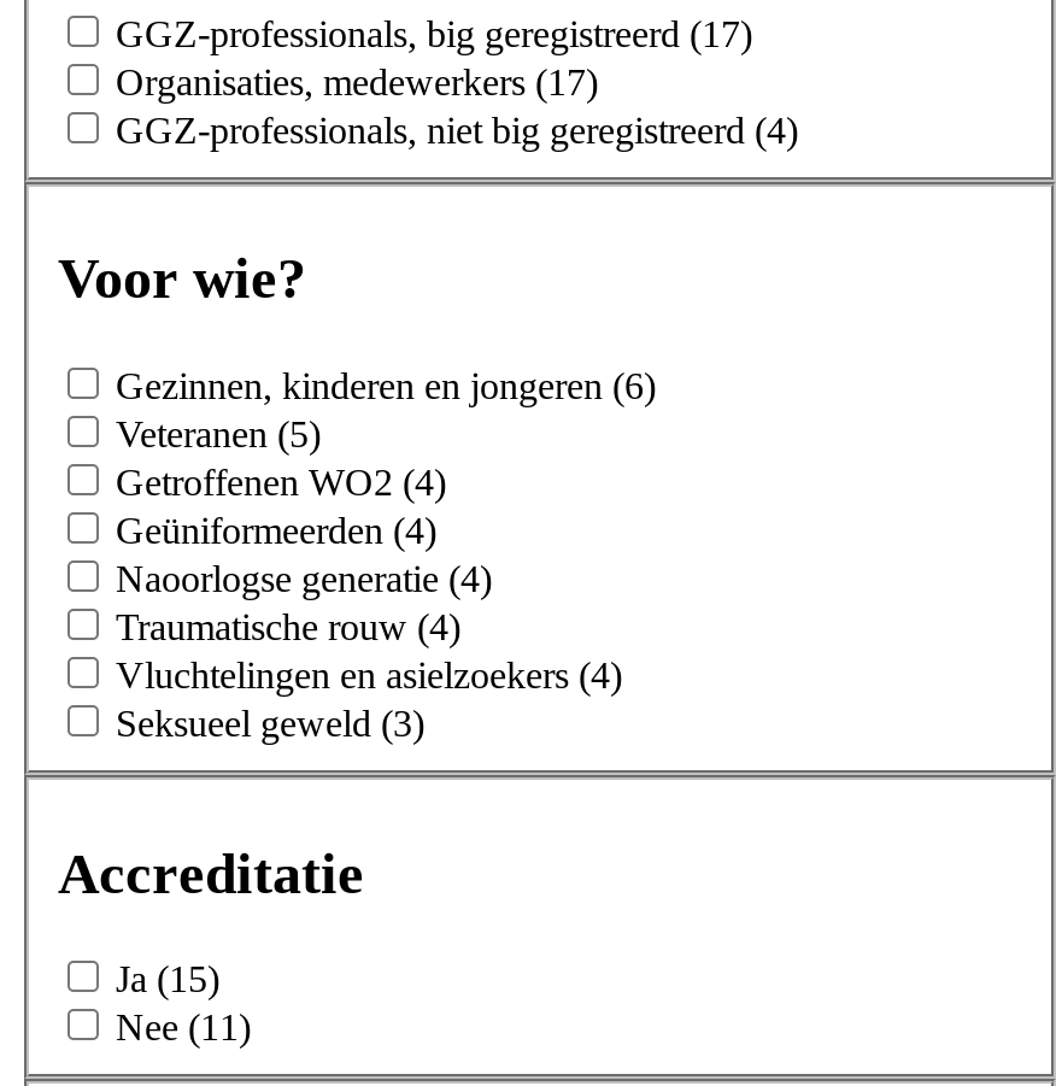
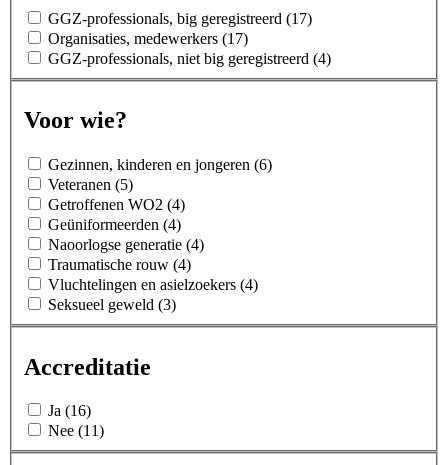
- Ja (15)
+ Ja (16)
